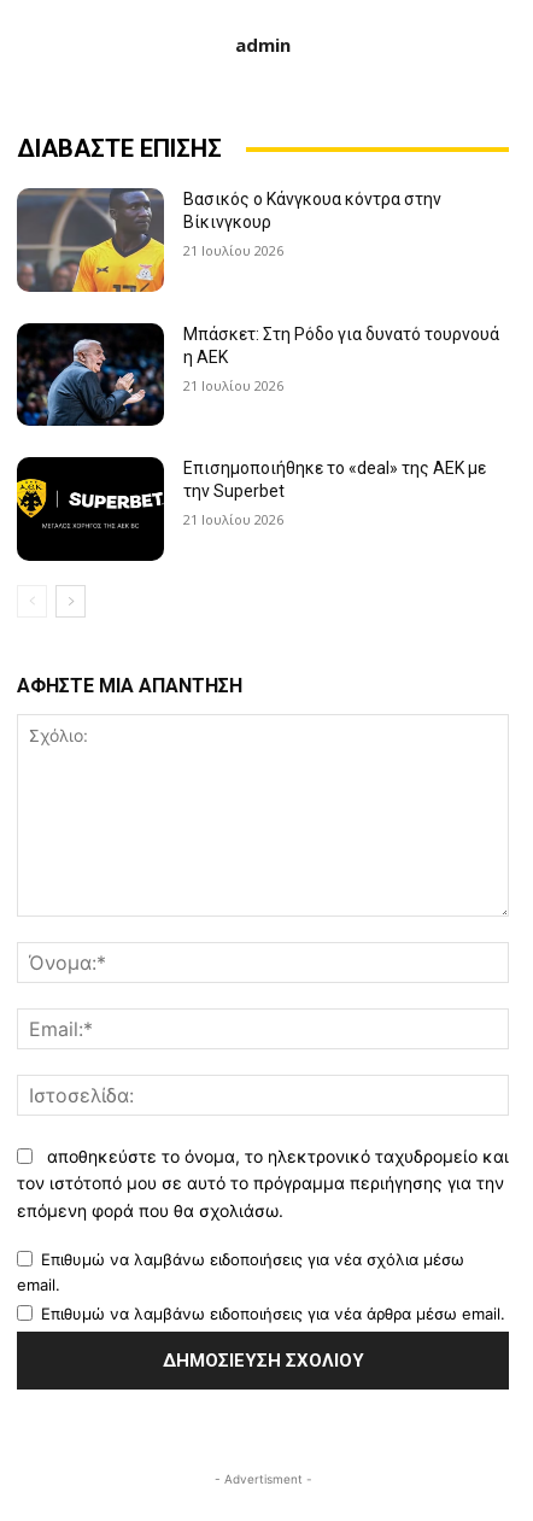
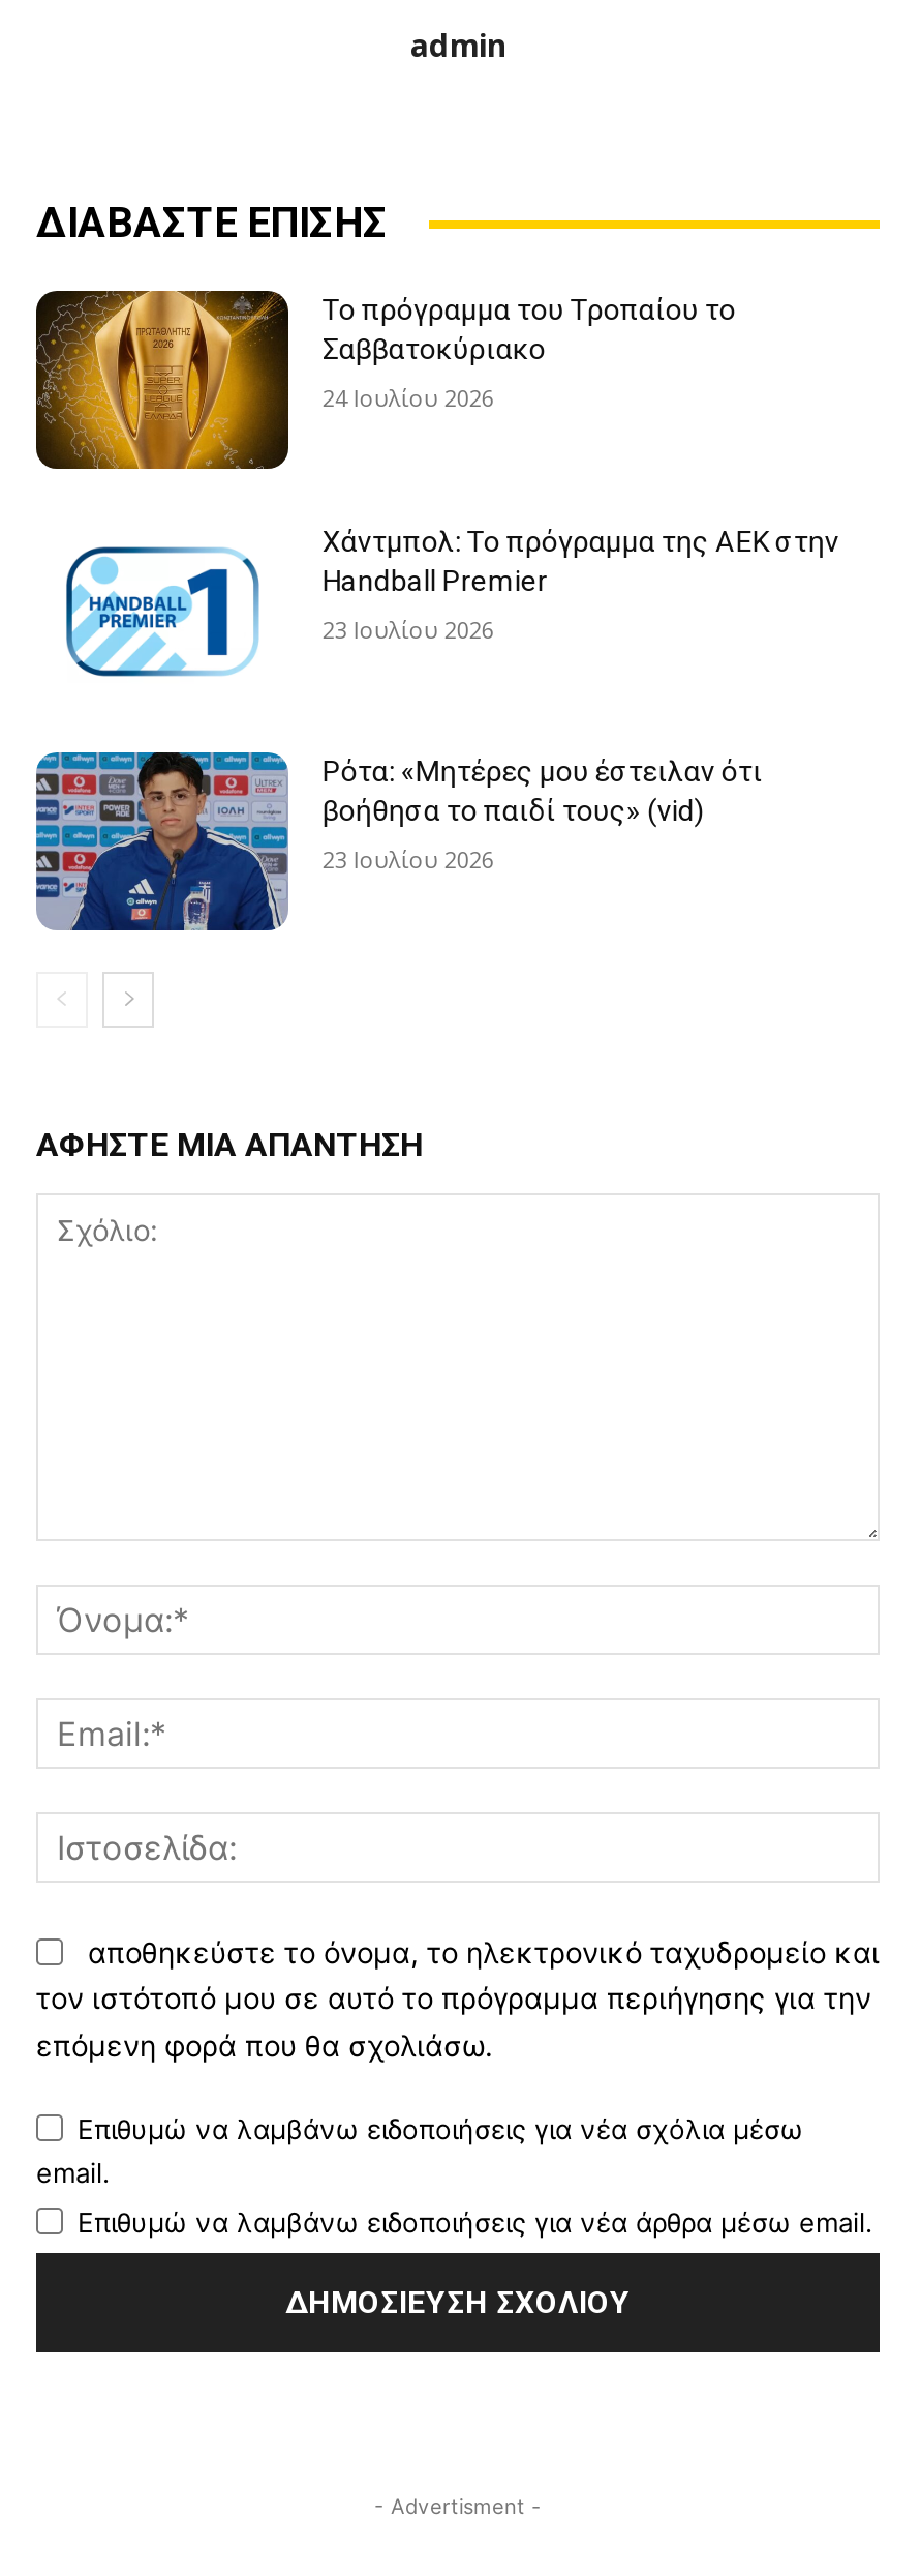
- [image]
- Βασικός ο Κάνγκουα κόντρα στην
- Βίκινγκουρ
+ [image]
+ Το πρόγραμμα του Τροπαίου το
+ Σαββατοκύριακο

- 21 Ιουλίου 2026
+ 24 Ιουλίου 2026

- [image]
- Μπάσκετ: Στη Ρόδο για δυνατό τουρνουά
- η ΑΕΚ
+ [image]
+ Χάντμπολ: Το πρόγραμμα της ΑΕΚ στην
+ Handball Premier

- 21 Ιουλίου 2026
+ 23 Ιουλίου 2026

- [image]
- Επισημοποιήθηκε το «deal» της ΑΕΚ με
- την Superbet
+ [image]
+ Ρότα: «Μητέρες μου έστειλαν ότι
+ βοήθησα το παιδί τους» (vid)

- 21 Ιουλίου 2026
+ 23 Ιουλίου 2026
